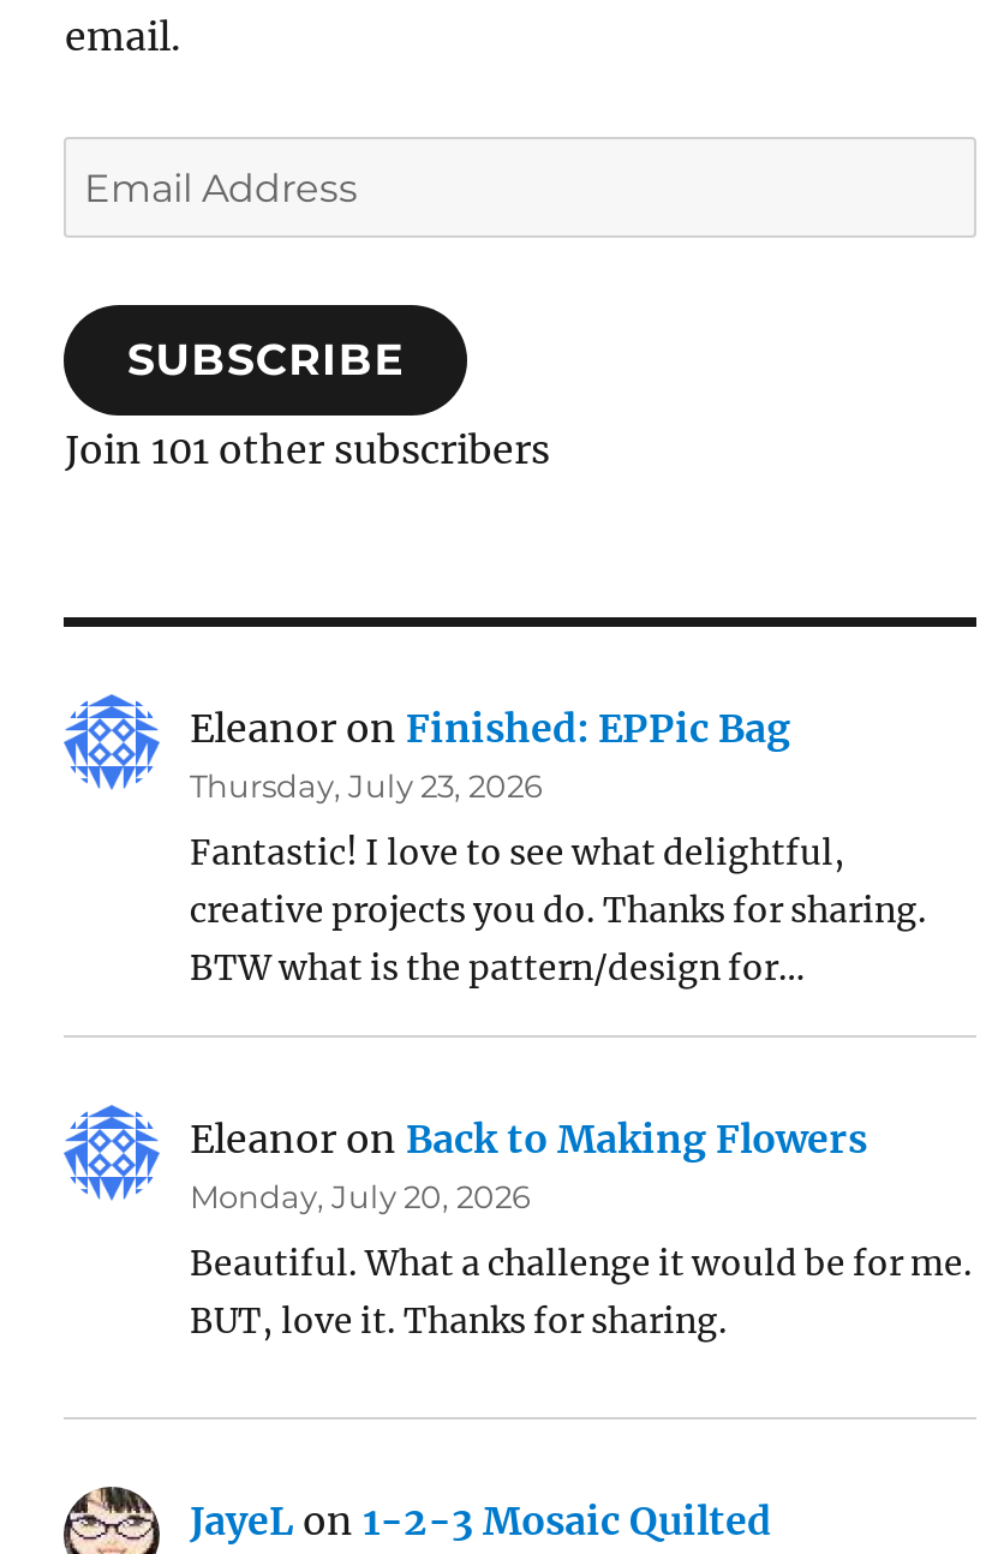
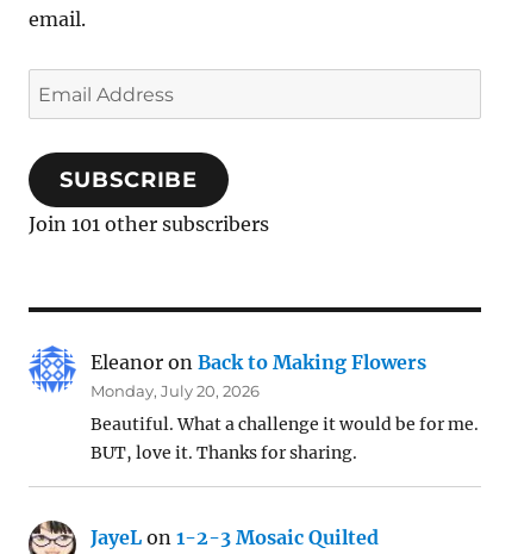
- Eleanor on Finished: EPPic Bag
- Thursday, July 23, 2026
- Fantastic! I love to see what delightful,
- creative projects you do. Thanks for sharing.
- BTW what is the pattern/design for…
